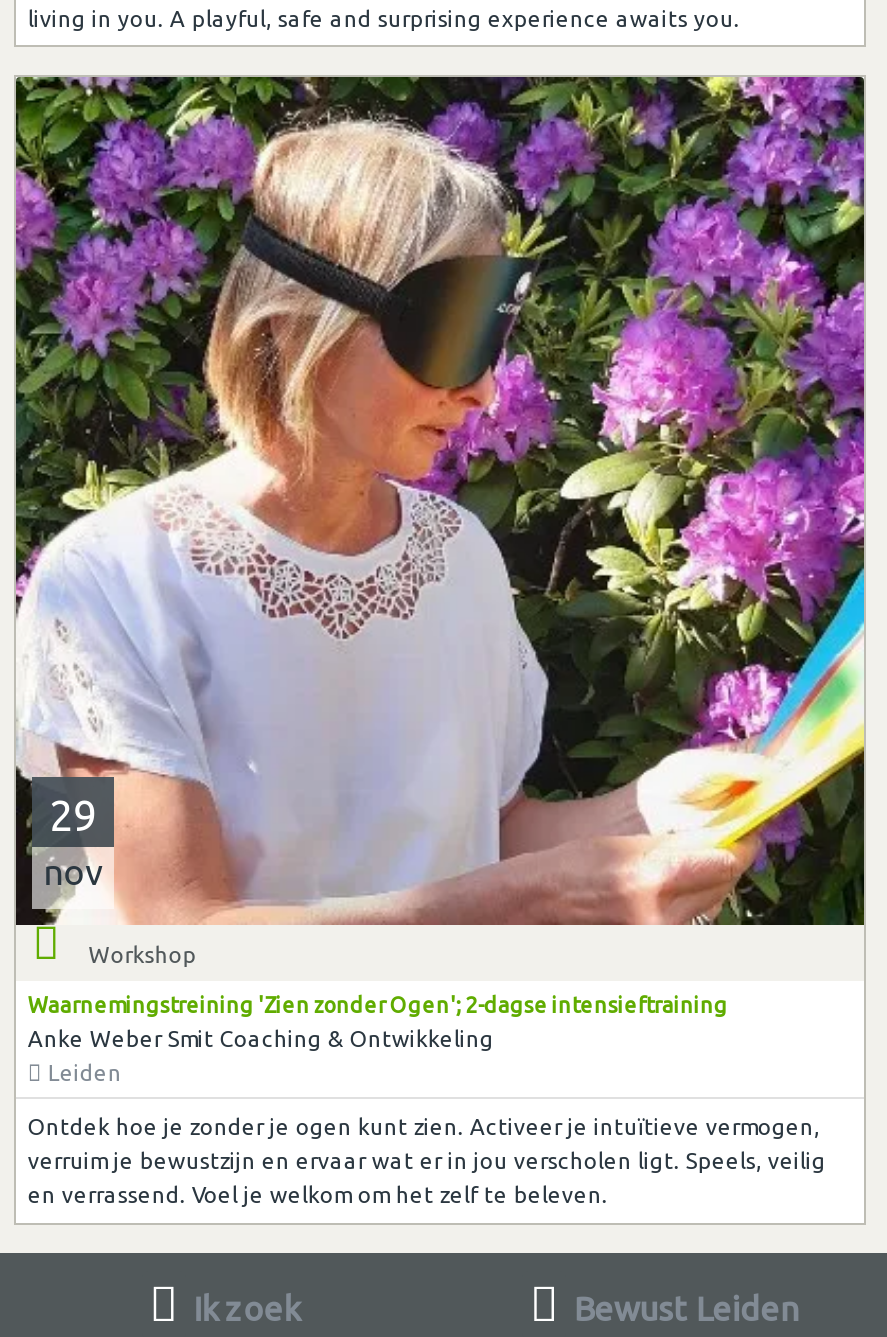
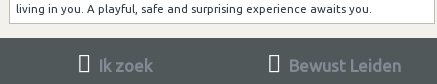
- [image]
- 29
- nov
- Workshop
- Waarnemingstreining 'Zien zonder Ogen'; 2-dagse intensieftraining
- Anke Weber Smit Coaching & Ontwikkeling
- Leiden
- Ontdek hoe je zonder je ogen kunt zien. Activeer je intuïtieve vermogen,
- verruim je bewustzijn en ervaar wat er in jou verscholen ligt. Speels, veilig
- en verrassend. Voel je welkom om het zelf te beleven.
